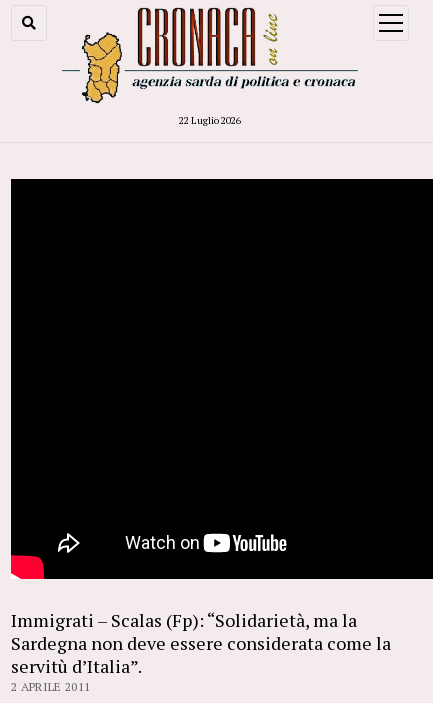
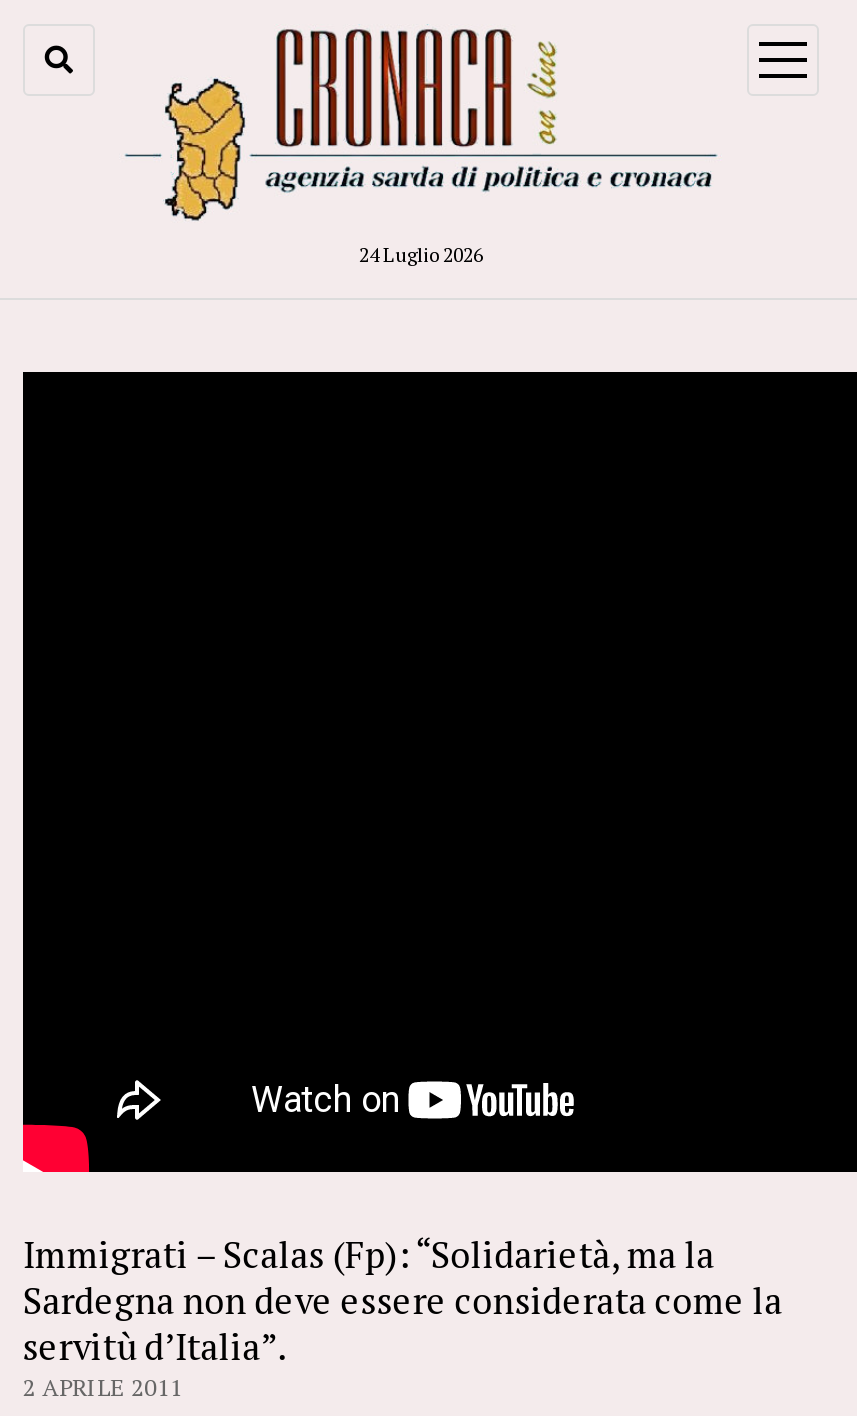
- 22 Luglio 2026
+ 24 Luglio 2026
